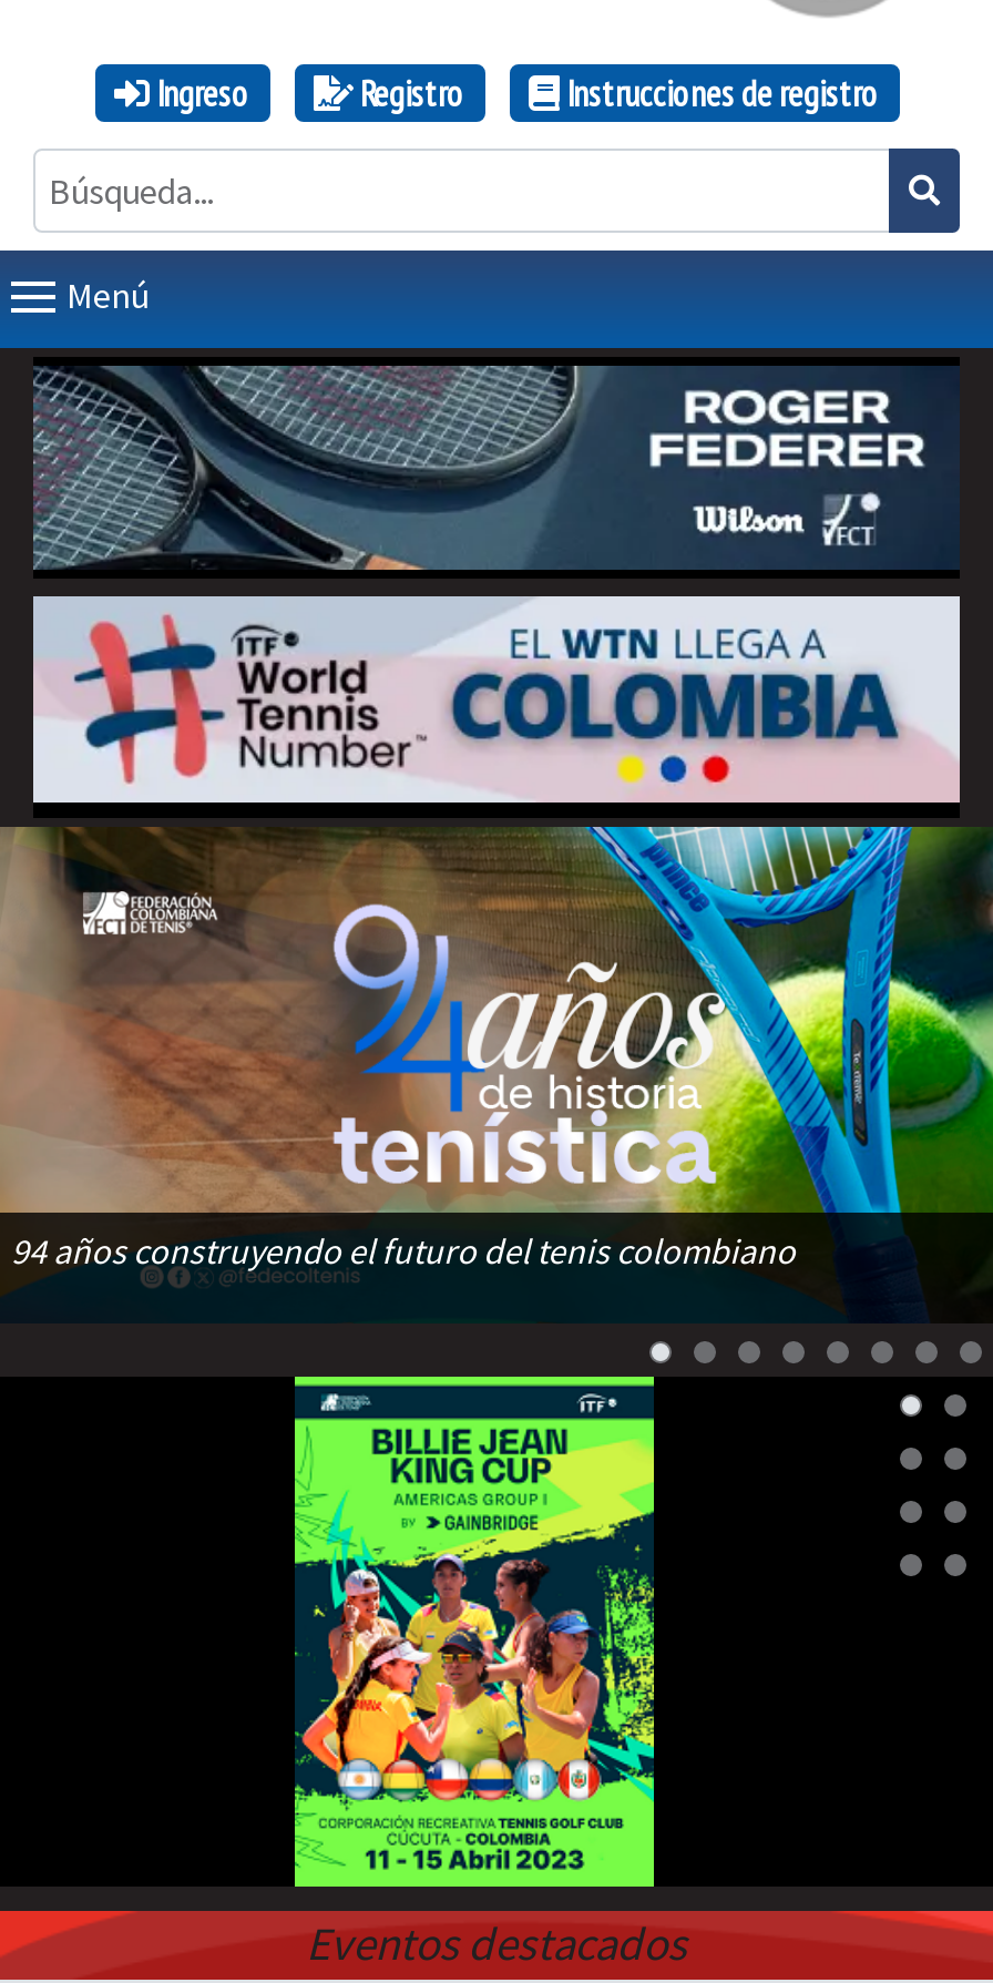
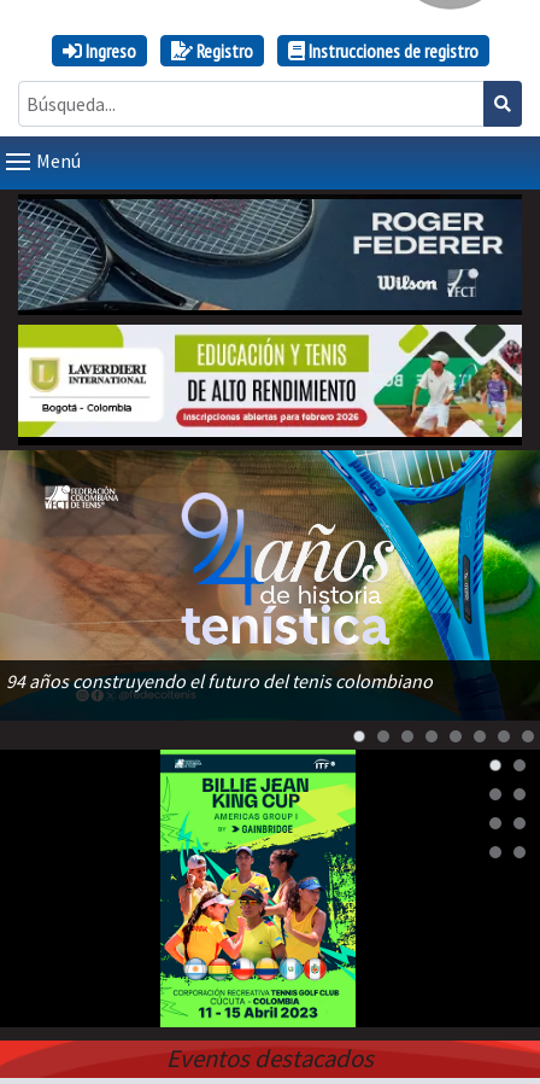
- [image]
+ [image]
